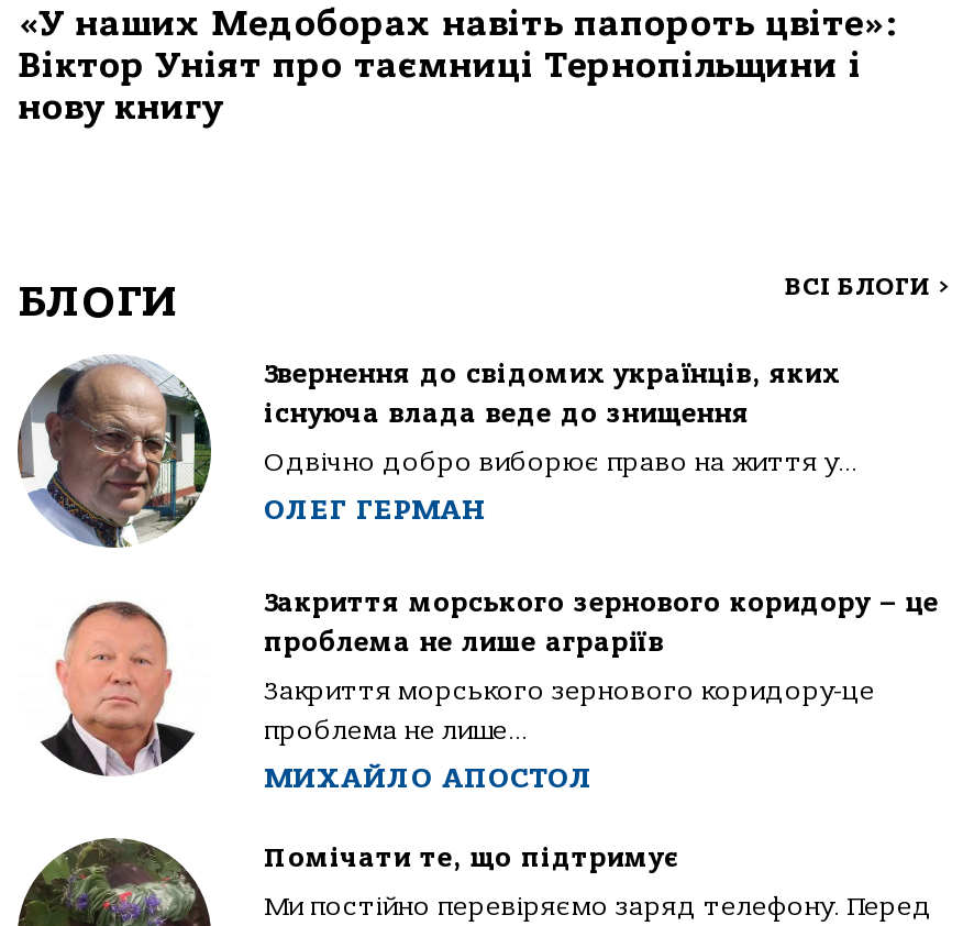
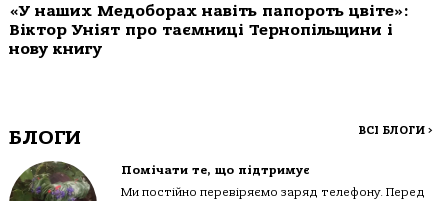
- [image]
- Звернення до свідомих українців, яких
- існуюча влада веде до знищення
- Одвічно добро виборює право на життя у...
- ОЛЕГ ГЕРМАН
- Закриття морського зернового коридору – це
- проблема не лише аграріїв
- Закриття морського зернового коридору-це
- проблема не лише...
- МИХАЙЛО АПОСТОЛ

- [image]
